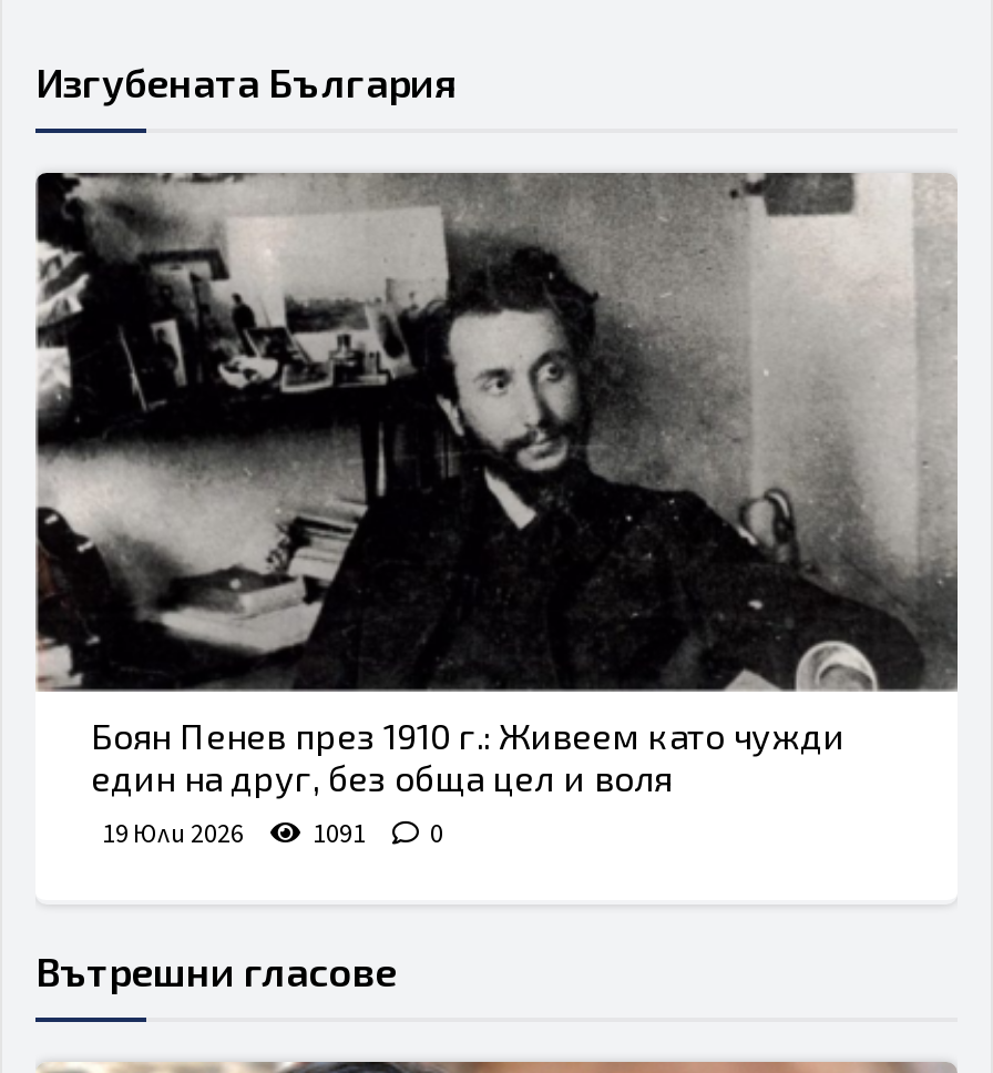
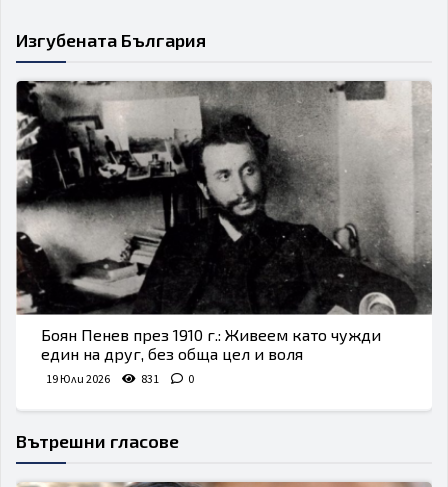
- 19 Юли 2026 1091 0
+ 19 Юли 2026 831 0
